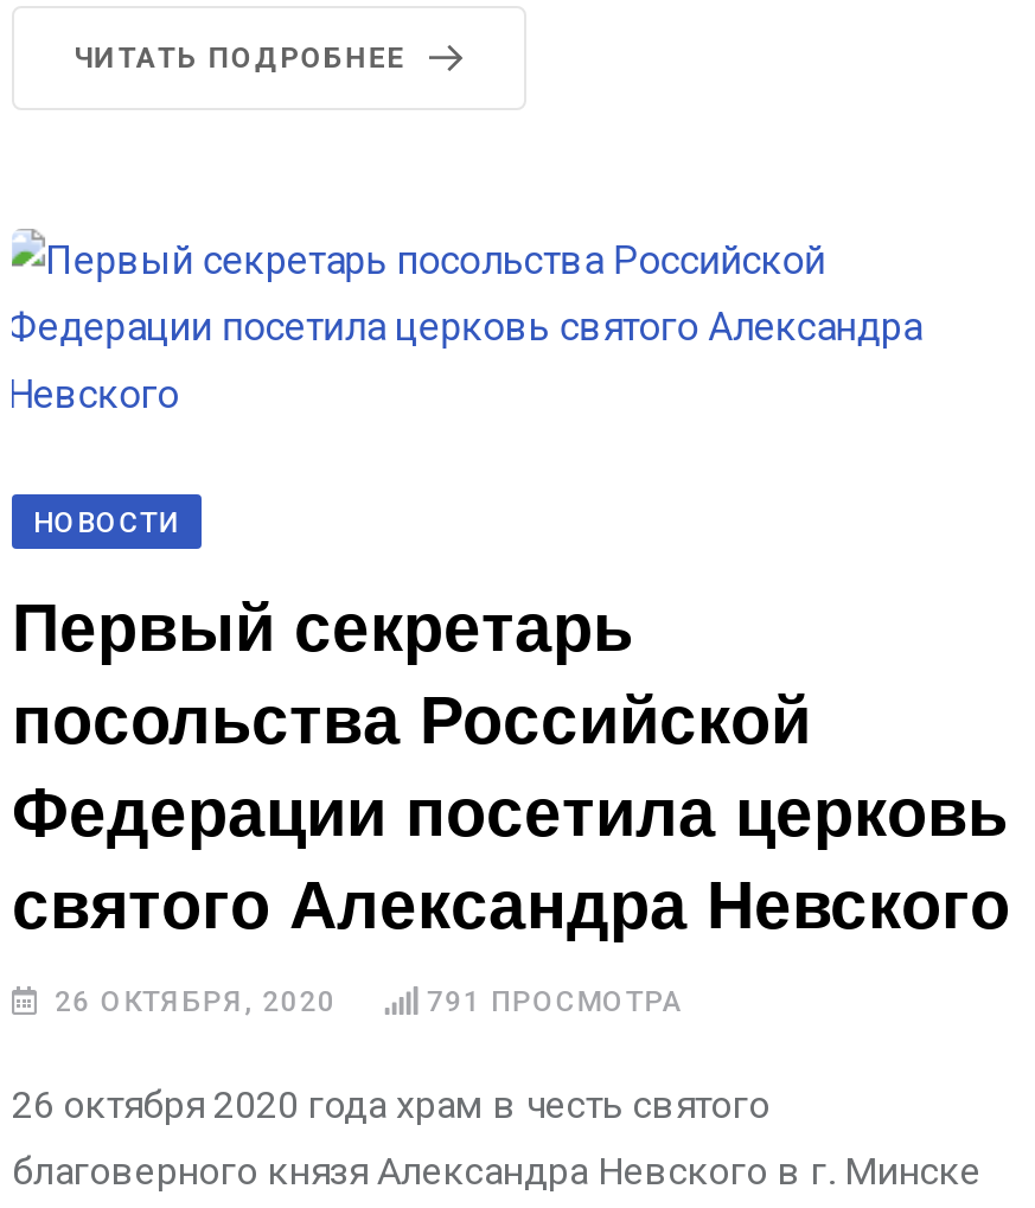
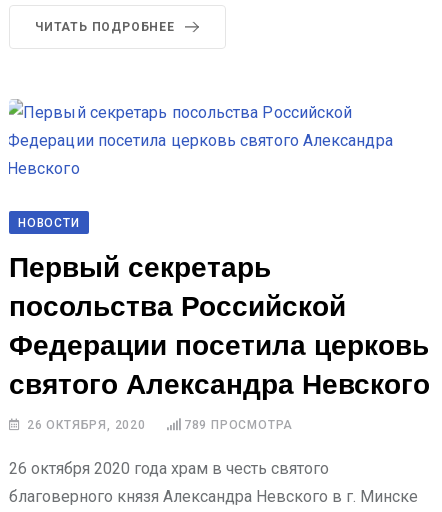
- 791 ПРОСМОТРА
+ 789 ПРОСМОТРА
